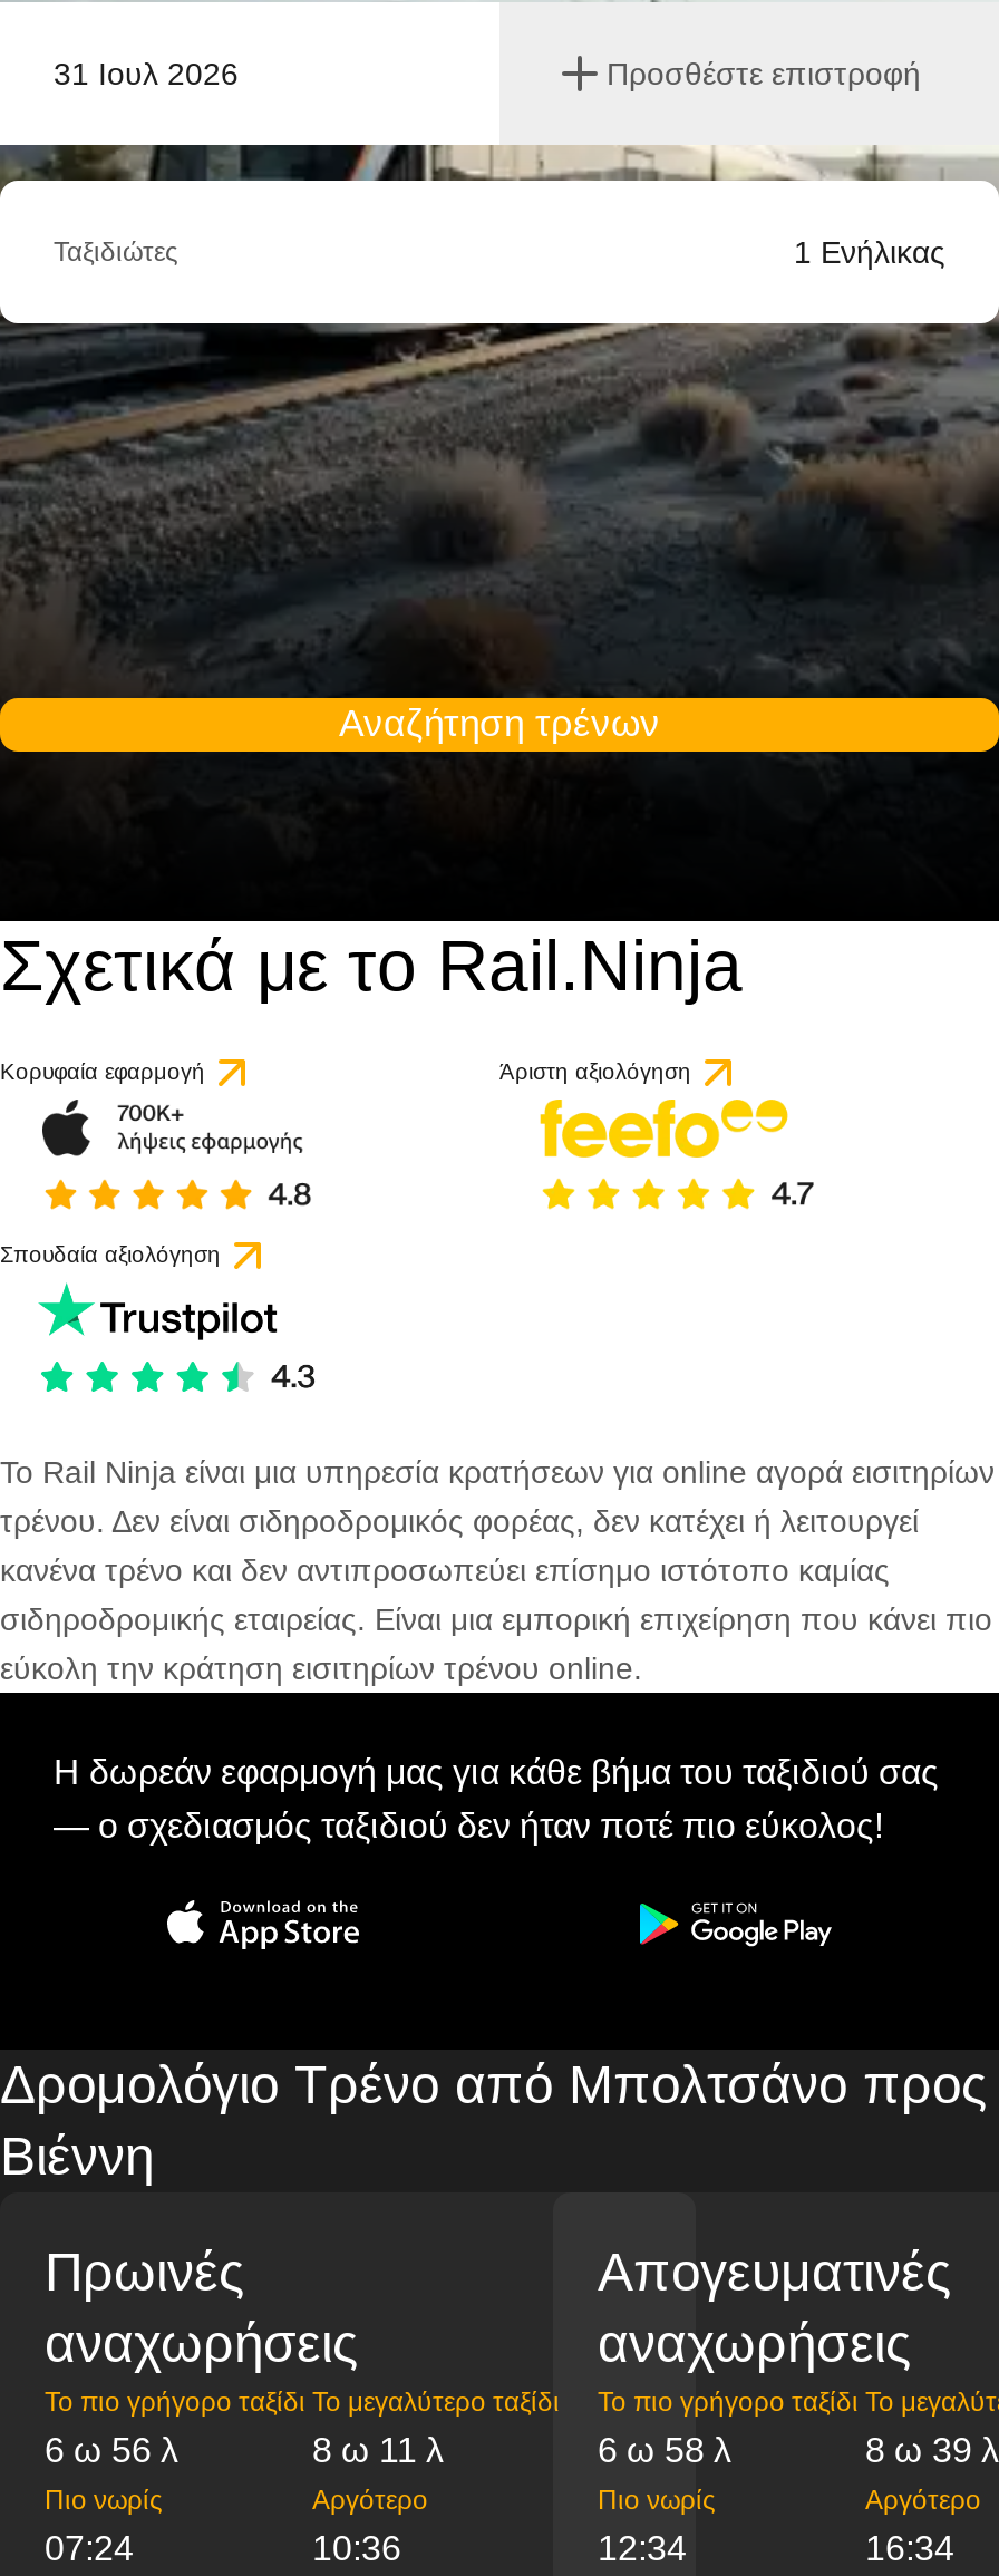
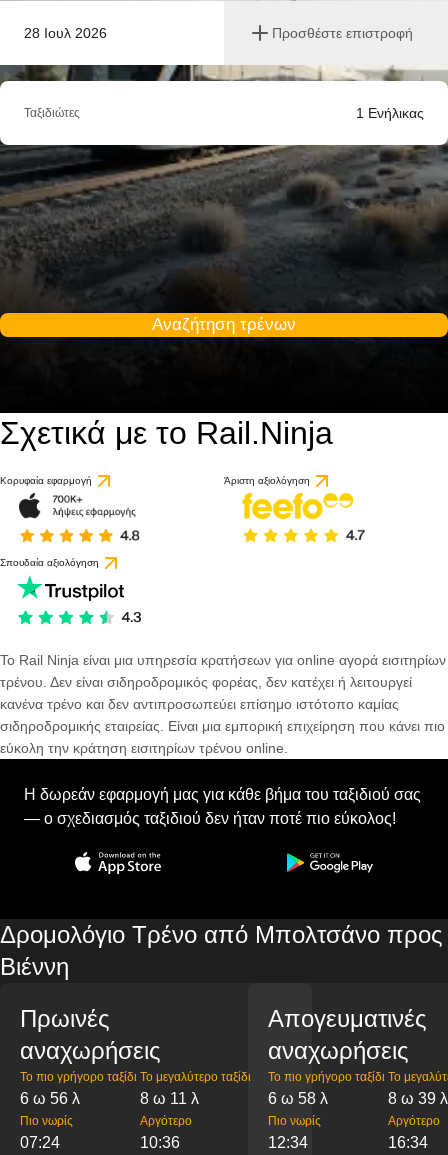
- 31 Ιουλ 2026
+ 28 Ιουλ 2026
